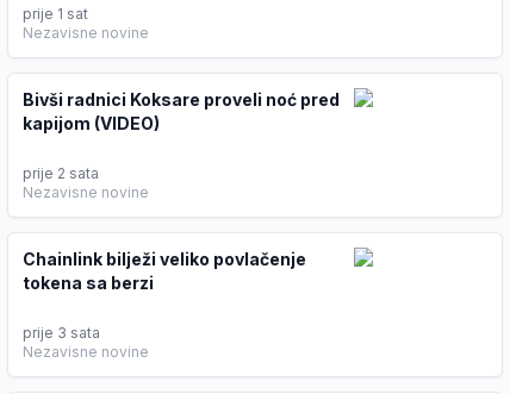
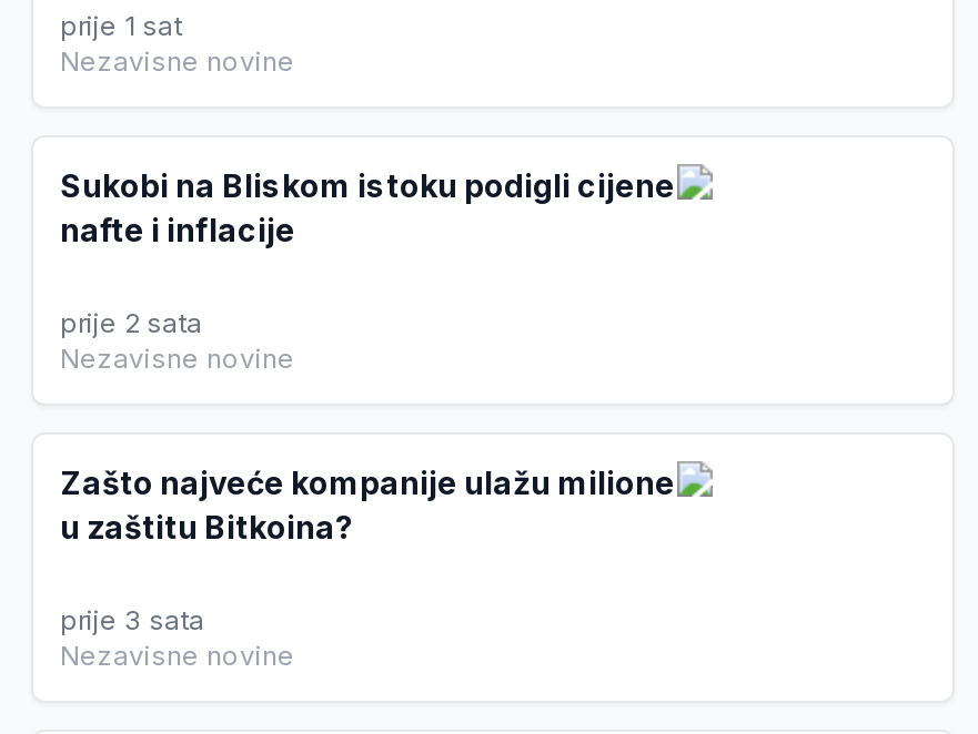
- Bivši radnici Koksare proveli noć pred
- kapijom (VIDEO)
+ Sukobi na Bliskom istoku podigli cijene
+ nafte i inflacije

- Chainlink bilježi veliko povlačenje
- tokena sa berzi
+ Zašto najveće kompanije ulažu milione
+ u zaštitu Bitkoina?
